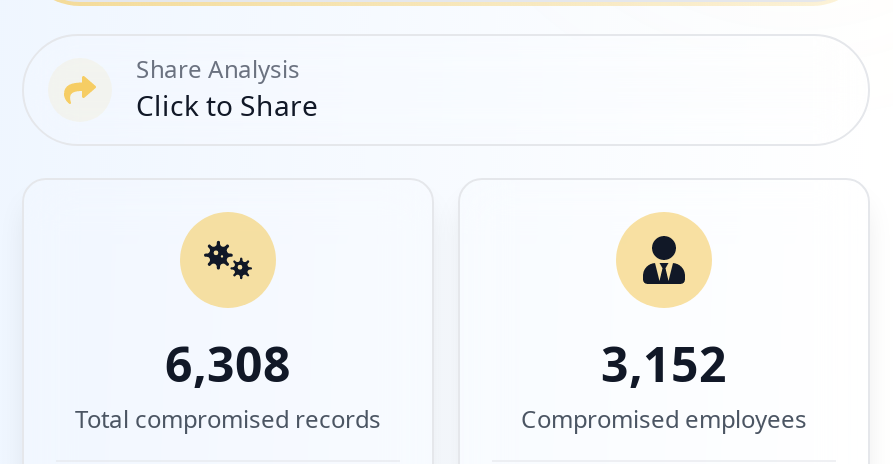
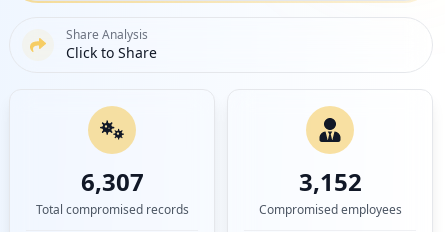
- 6,308
+ 6,307
